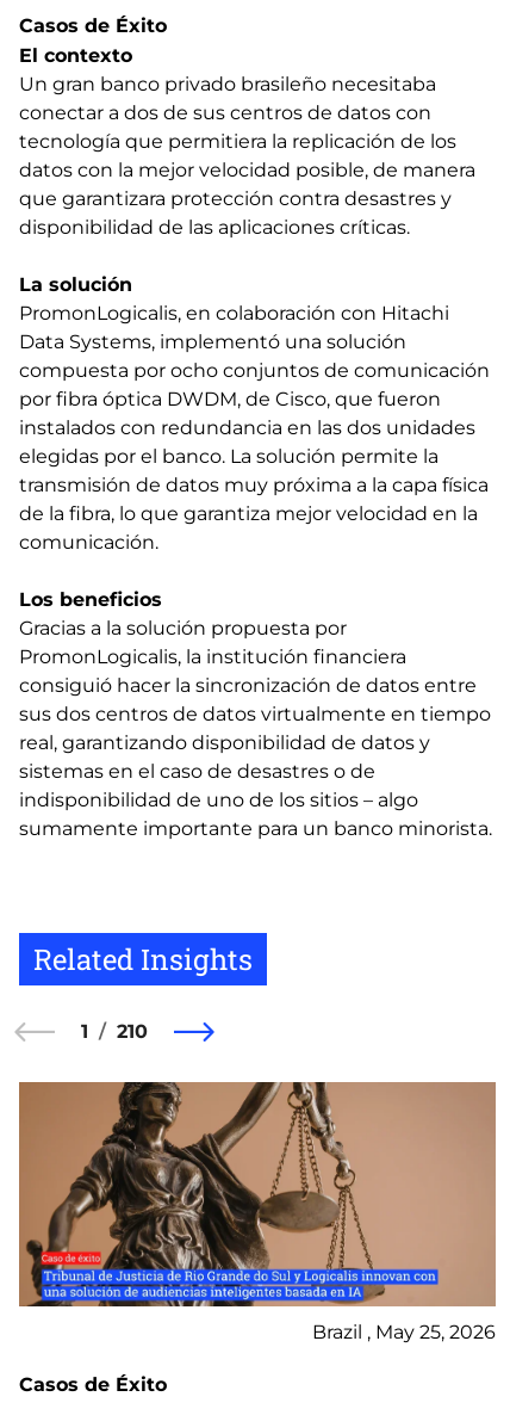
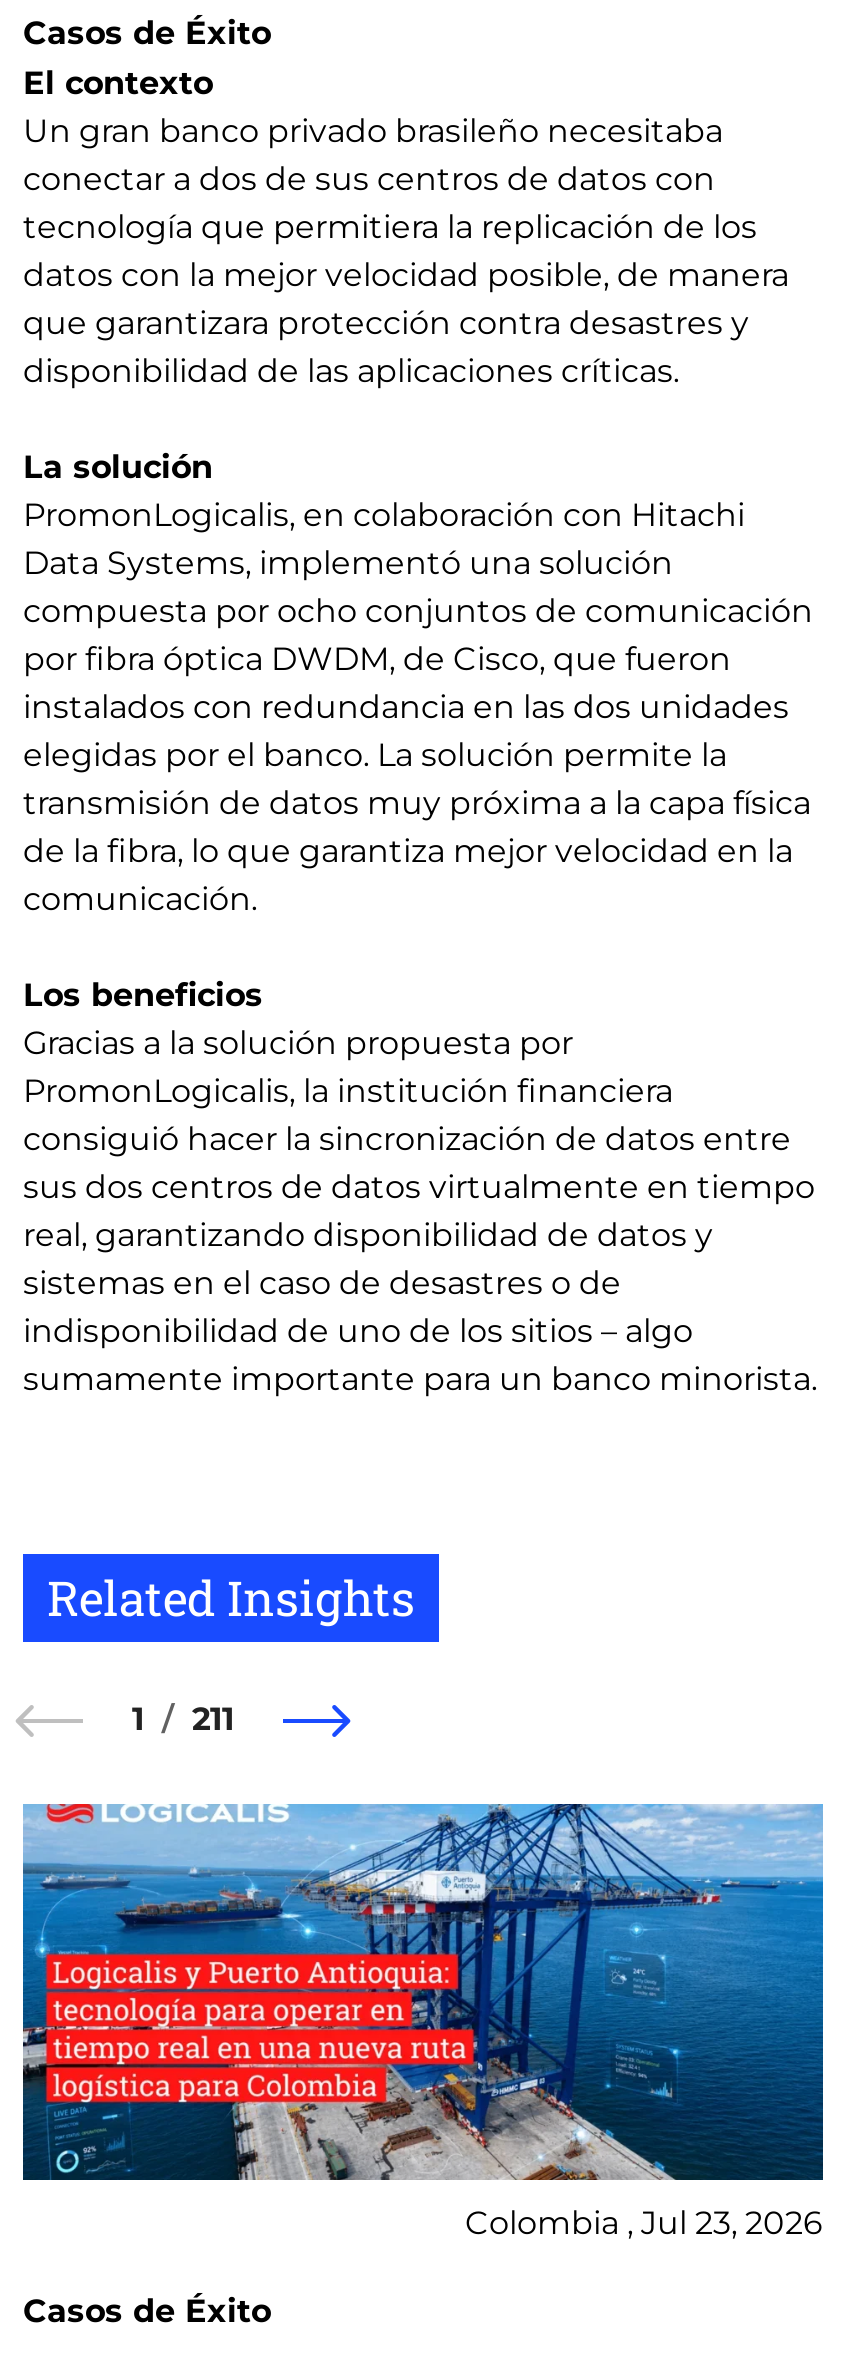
- 1 210
+ 1 211

- [image]
- Brazil , May 25, 2026
+ [image]
+ Colombia , Jul 23, 2026
